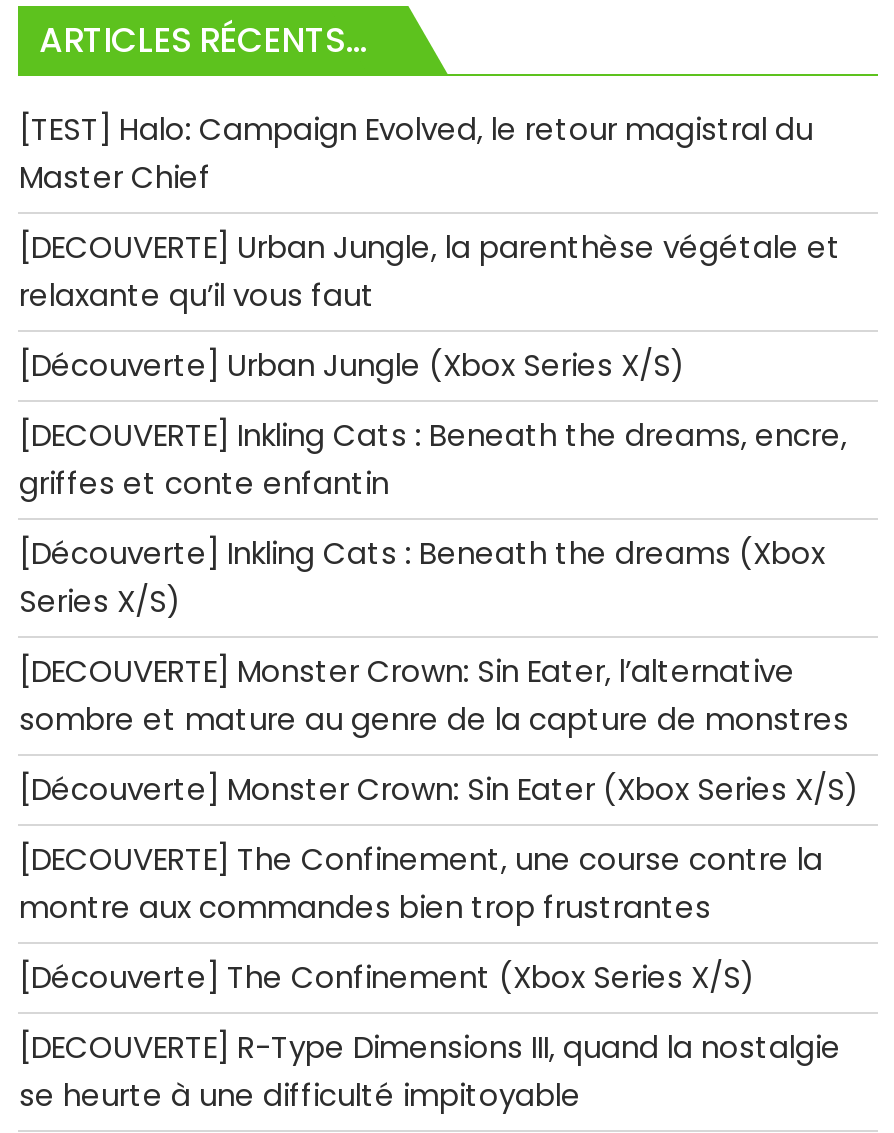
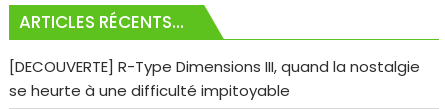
- [TEST] Halo: Campaign Evolved, le retour magistral du
- Master Chief
- [DECOUVERTE] Urban Jungle, la parenthèse végétale et
- relaxante qu’il vous faut
- [Découverte] Urban Jungle (Xbox Series X/S)
- [DECOUVERTE] Inkling Cats : Beneath the dreams, encre,
- griffes et conte enfantin
- [Découverte] Inkling Cats : Beneath the dreams (Xbox
- Series X/S)
- [DECOUVERTE] Monster Crown: Sin Eater, l’alternative
- sombre et mature au genre de la capture de monstres
- [Découverte] Monster Crown: Sin Eater (Xbox Series X/S)
- [DECOUVERTE] The Confinement, une course contre la
- montre aux commandes bien trop frustrantes
- [Découverte] The Confinement (Xbox Series X/S)
